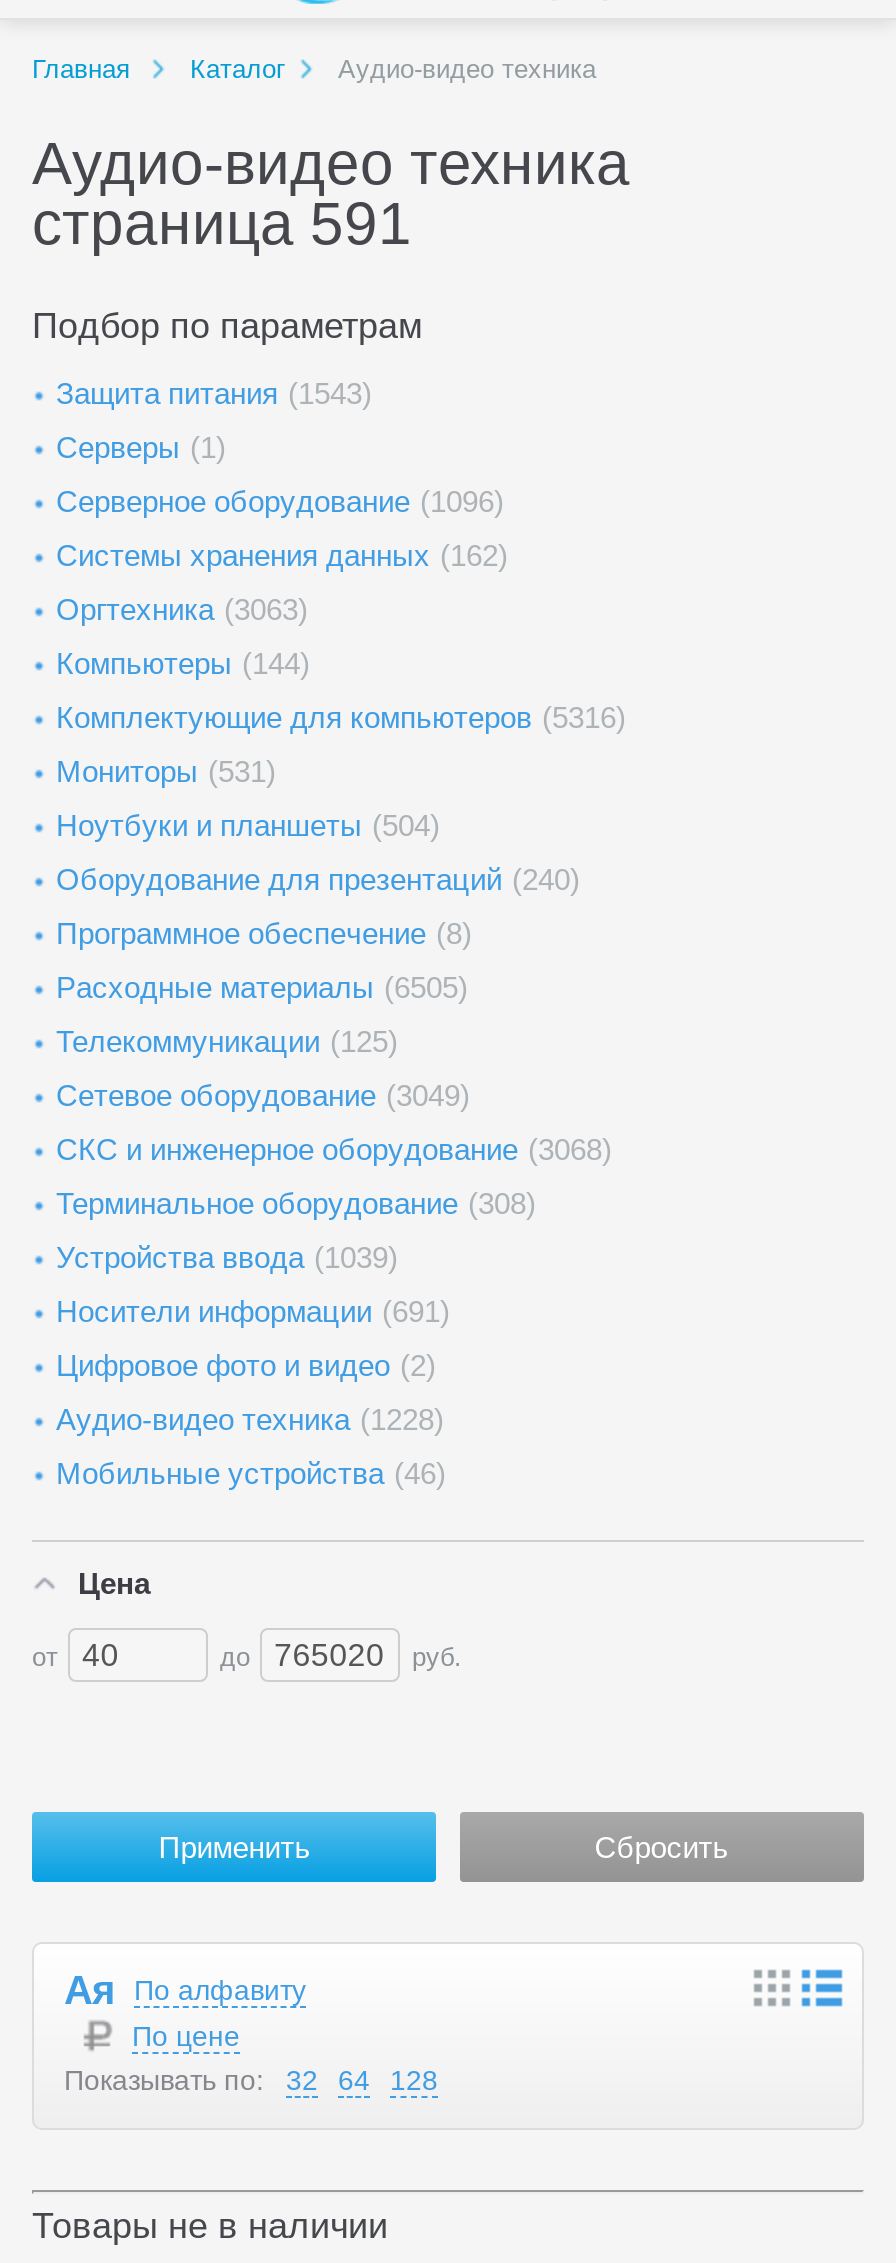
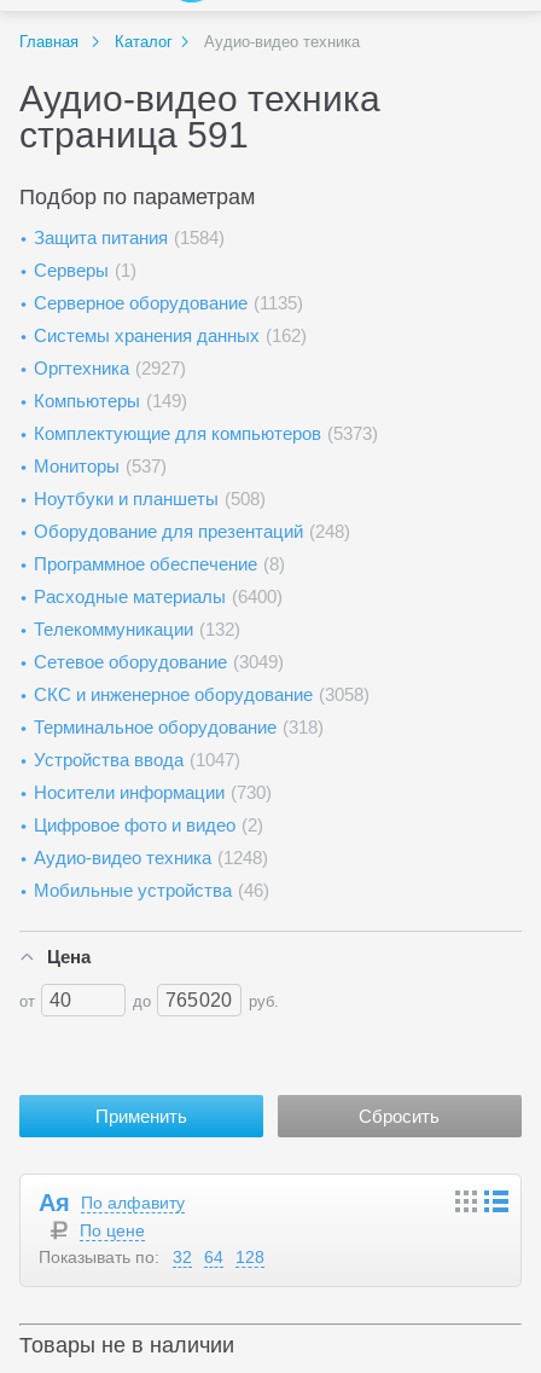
- Защита питания (1543)
+ Защита питания (1584)

- Серверное оборудование (1096)
+ Серверное оборудование (1135)

- Оргтехника (3063)
+ Оргтехника (2927)

- Компьютеры (144)
+ Компьютеры (149)

- Комплектующие для компьютеров (5316)
+ Комплектующие для компьютеров (5373)

- Мониторы (531)
+ Мониторы (537)

- Ноутбуки и планшеты (504)
+ Ноутбуки и планшеты (508)

- Оборудование для презентаций (240)
+ Оборудование для презентаций (248)

- Расходные материалы (6505)
+ Расходные материалы (6400)

- Телекоммуникации (125)
+ Телекоммуникации (132)

- СКС и инженерное оборудование (3068)
+ СКС и инженерное оборудование (3058)

- Терминальное оборудование (308)
+ Терминальное оборудование (318)

- Устройства ввода (1039)
+ Устройства ввода (1047)

- Носители информации (691)
+ Носители информации (730)

- Аудио-видео техника (1228)
+ Аудио-видео техника (1248)
